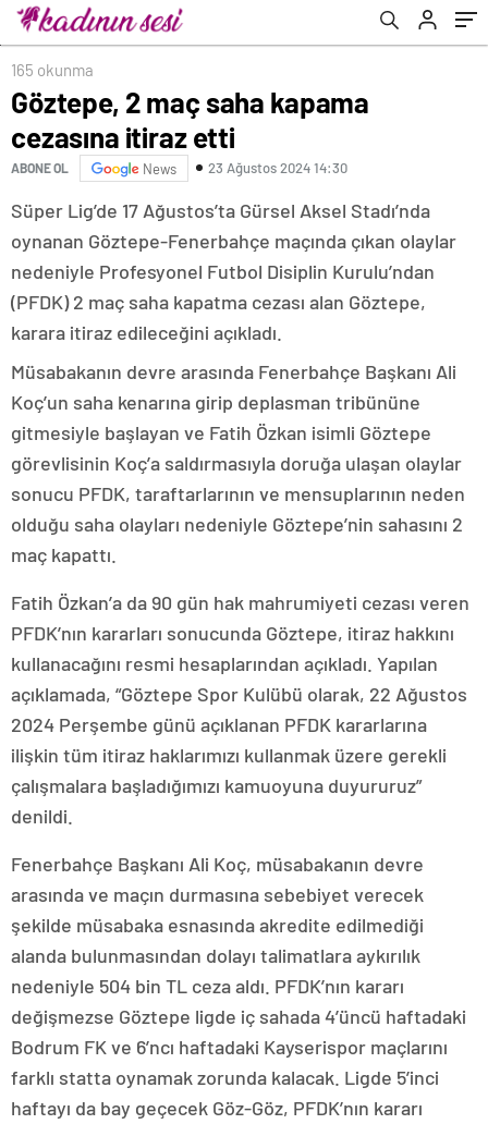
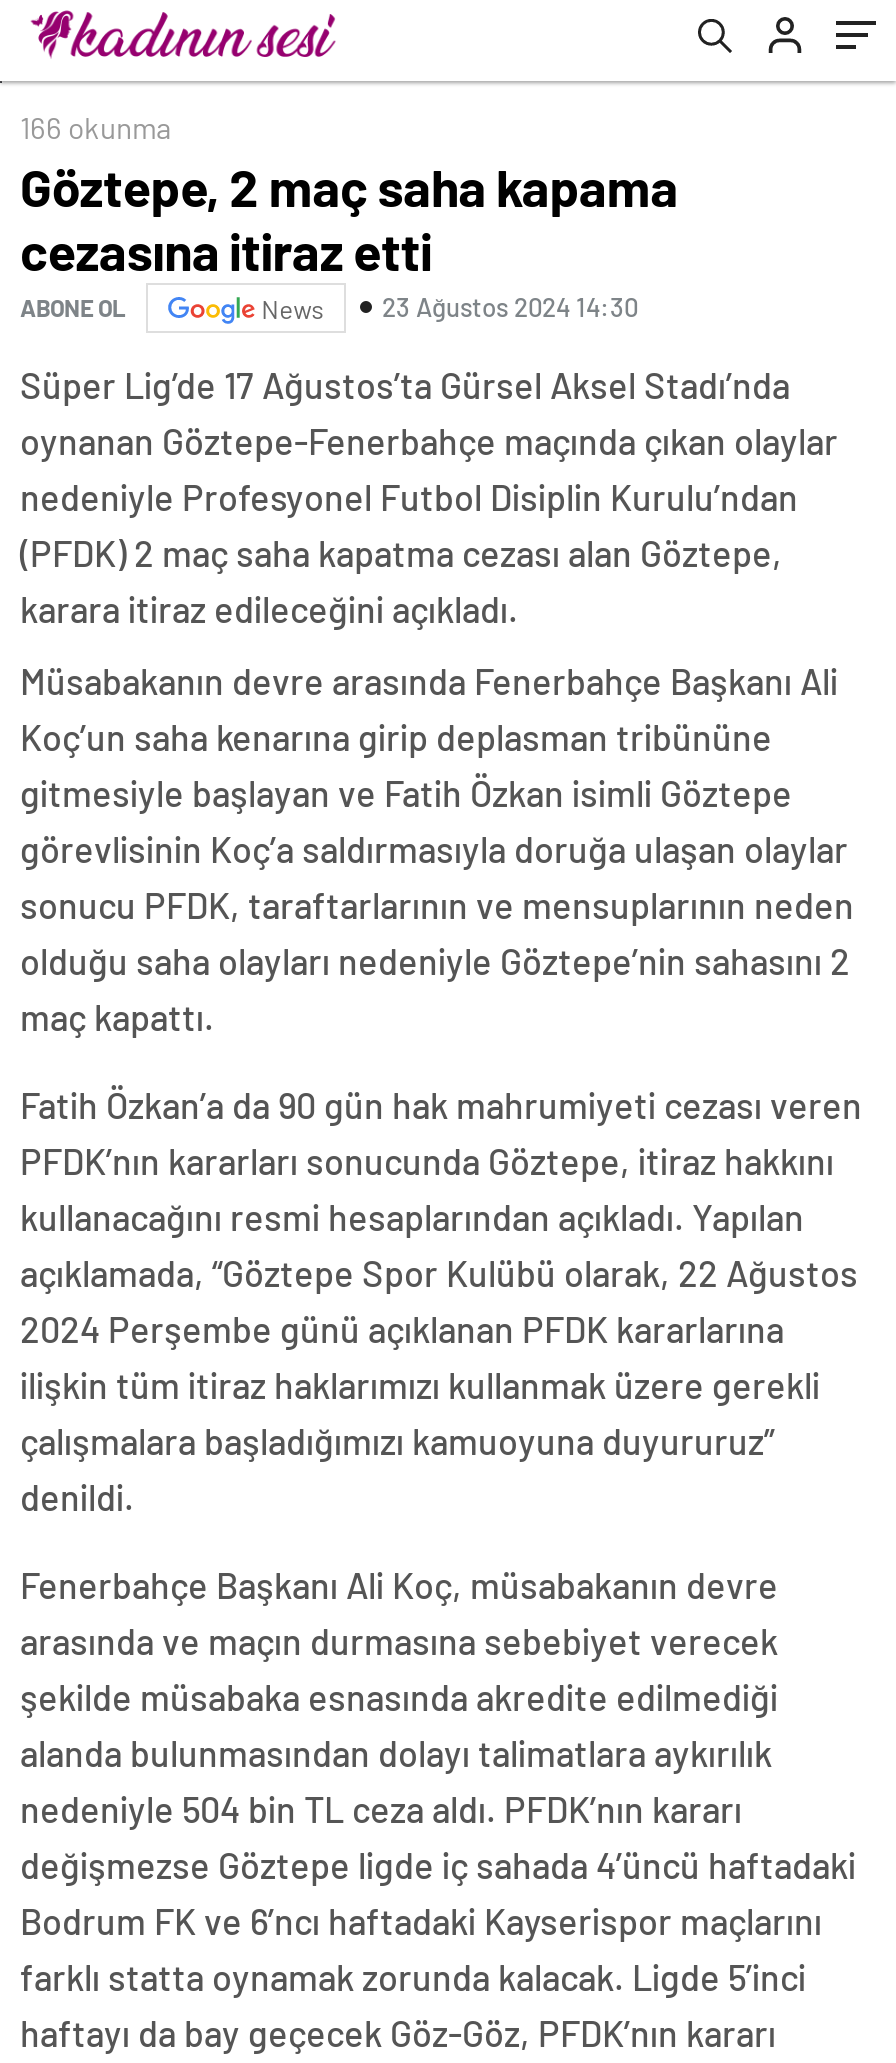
- 165 okunma
+ 166 okunma
